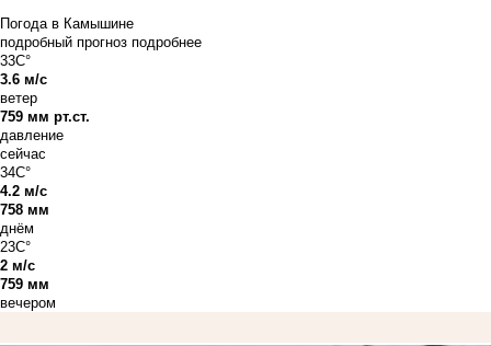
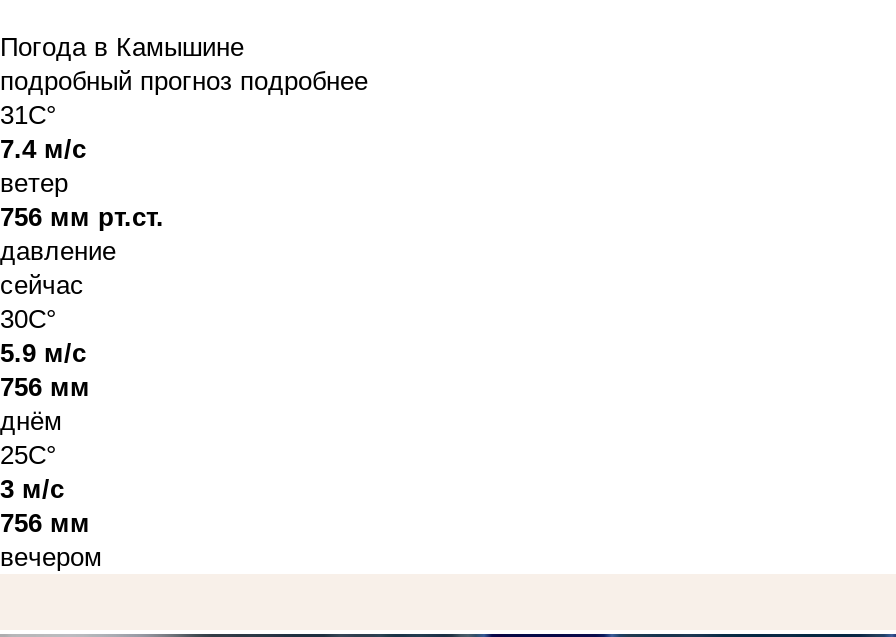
- 33C°
- 3.6 м/с
+ 31C°
+ 7.4 м/с

- 759 мм рт.ст.
+ 756 мм рт.ст.

- 34C°
- 4.2 м/с
- 758 мм
+ 30C°
+ 5.9 м/с
+ 756 мм

- 23C°
- 2 м/с
- 759 мм
+ 25C°
+ 3 м/с
+ 756 мм
